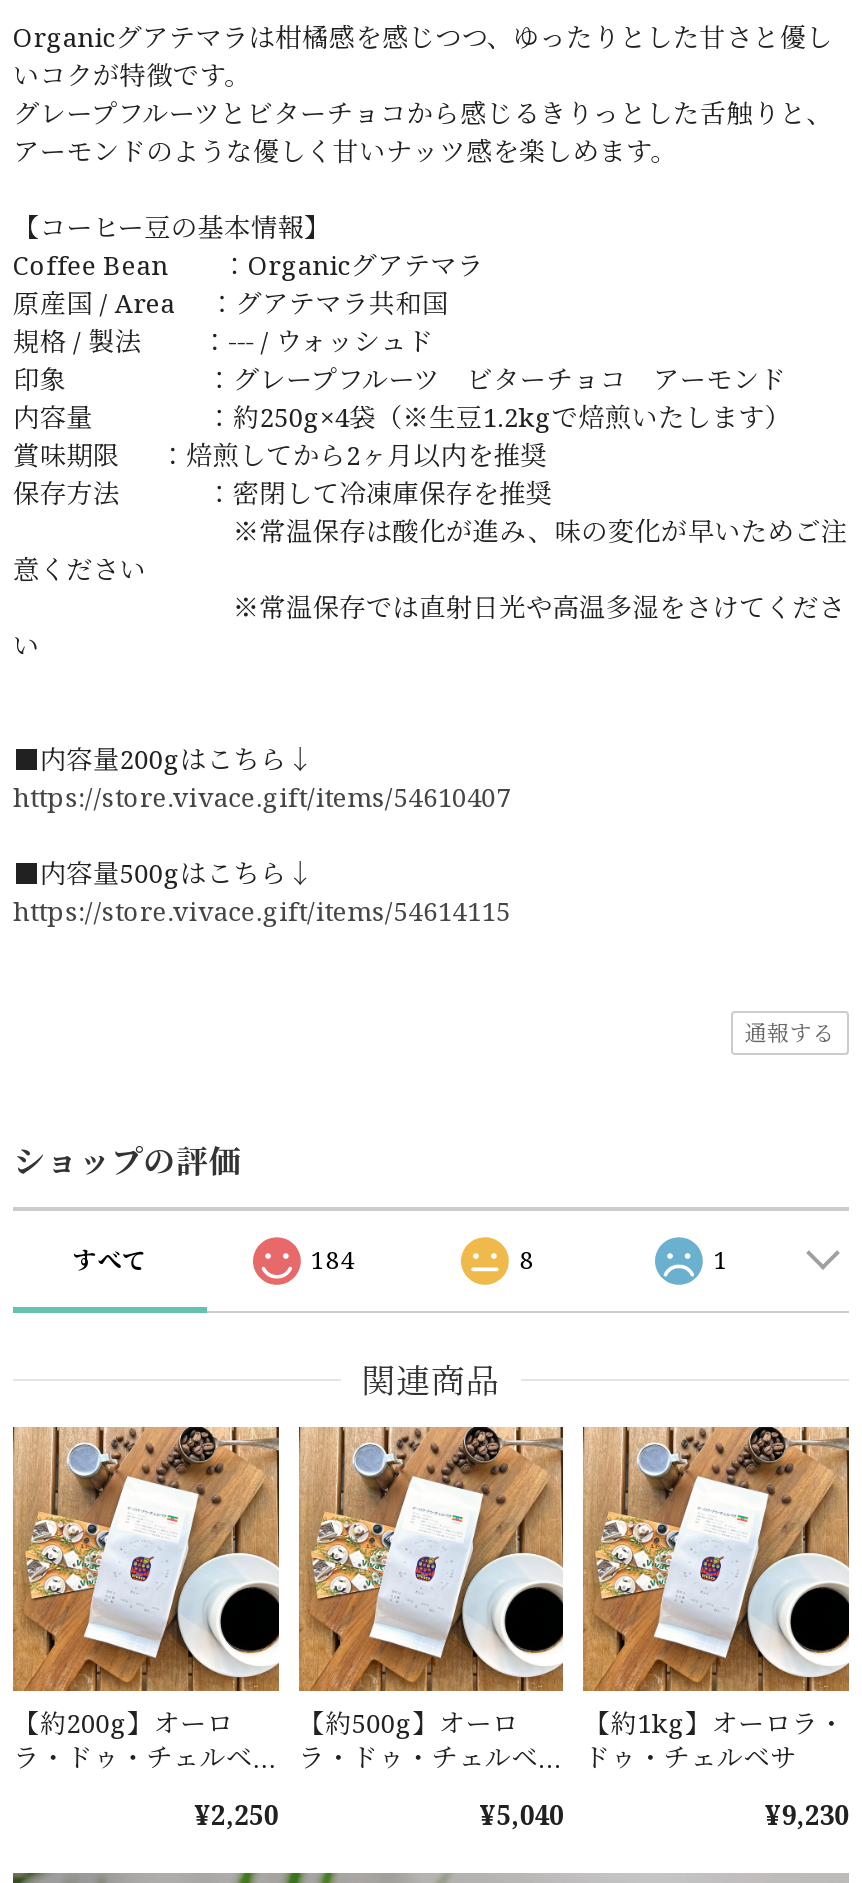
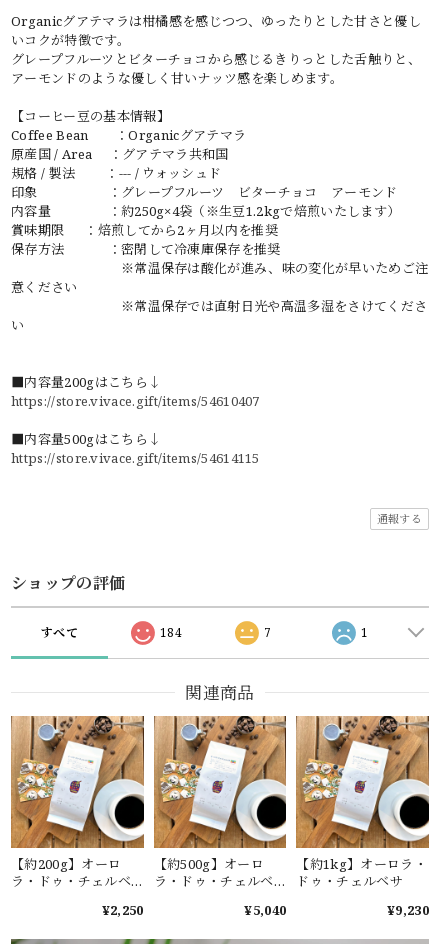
- 8
+ 7
